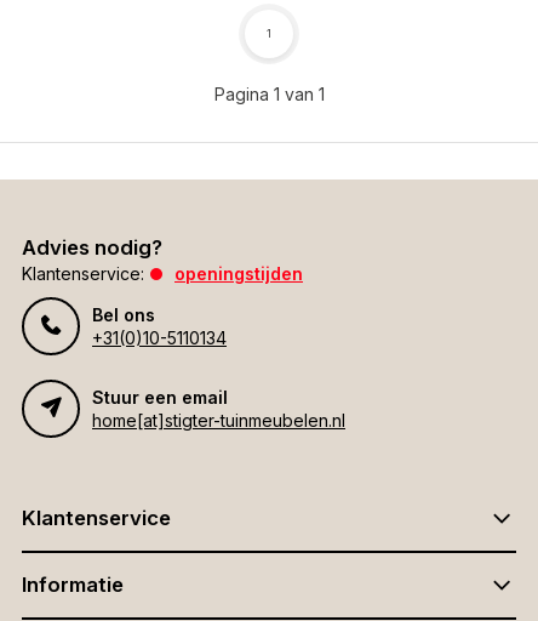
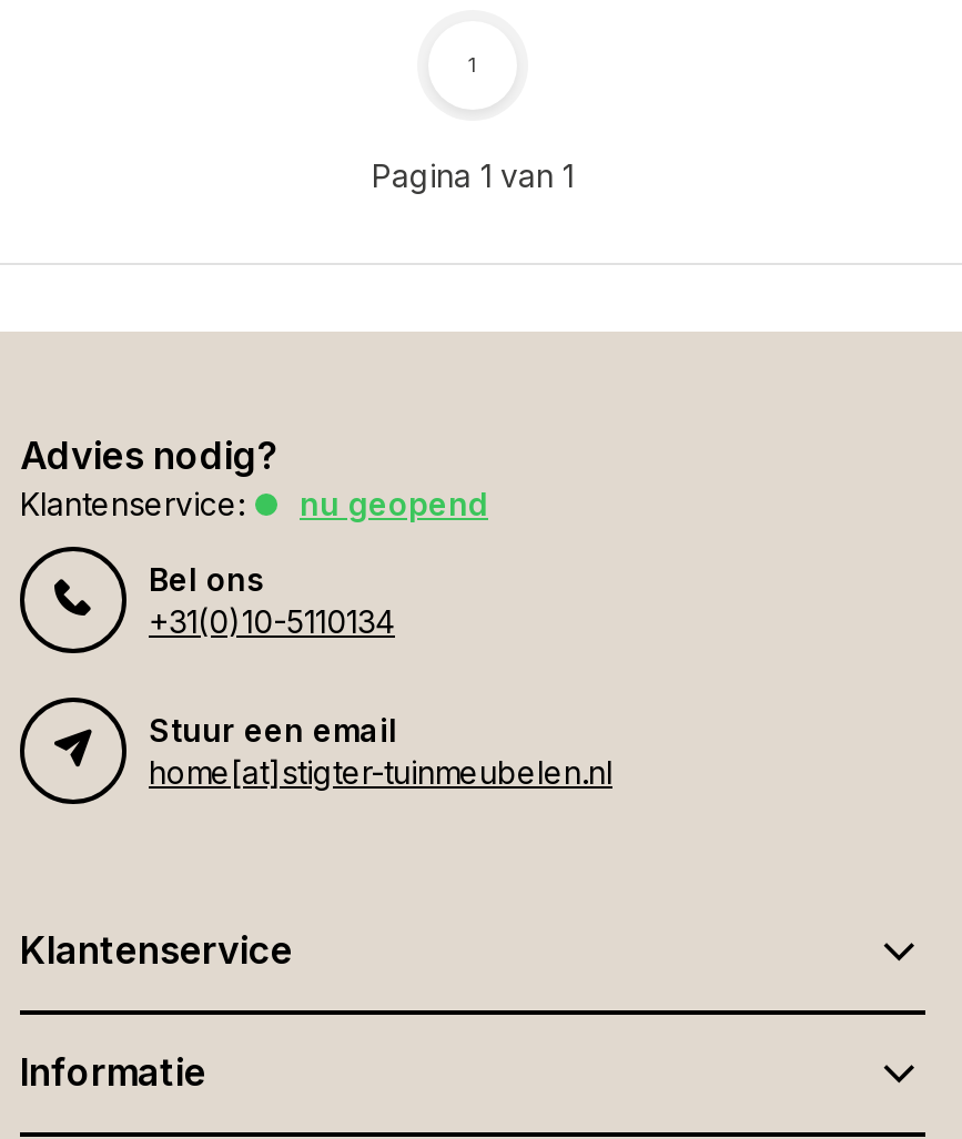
- openingstijden
+ nu geopend
